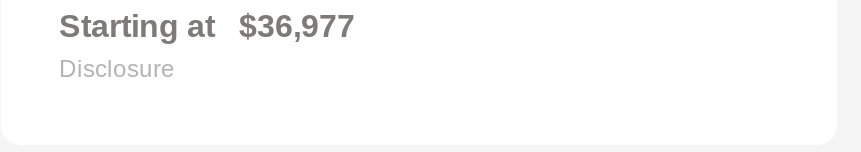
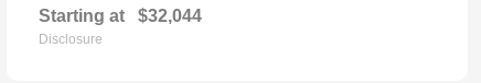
- Starting at $36,977
+ Starting at $32,044
